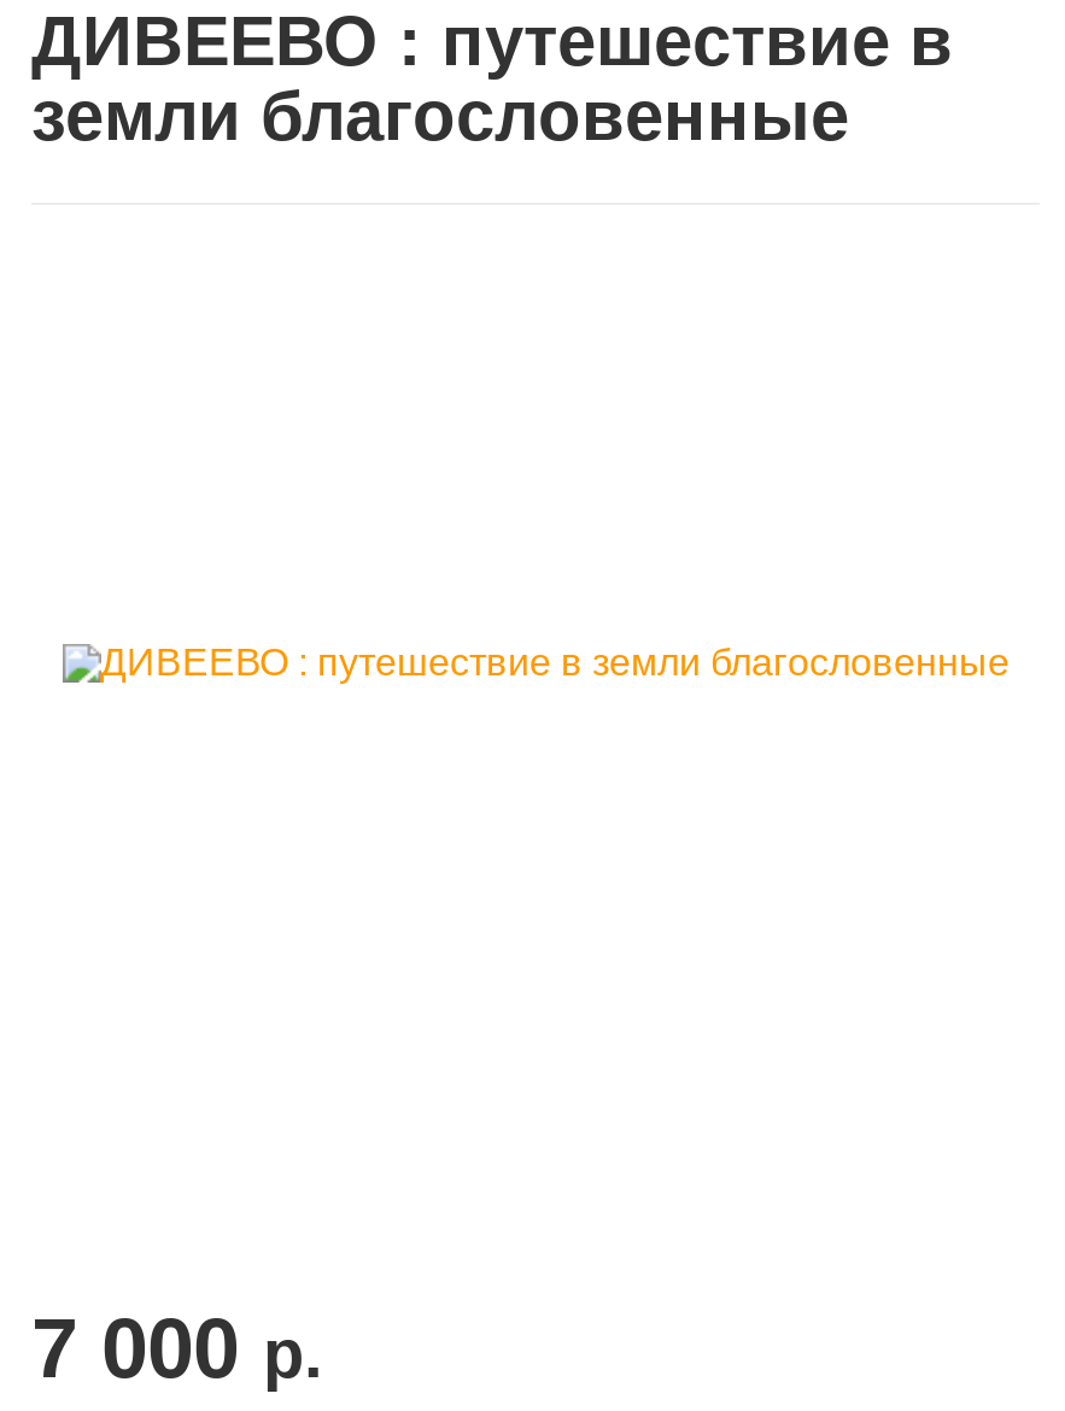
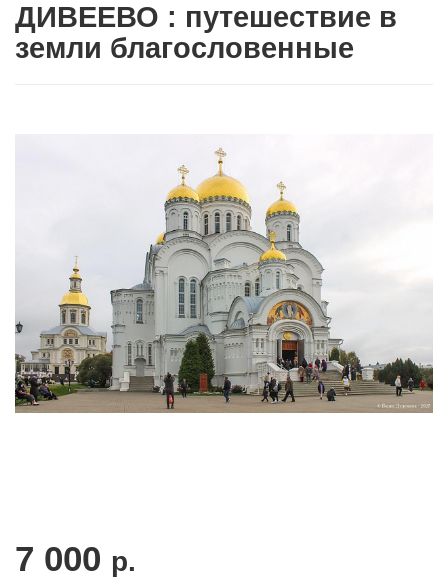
+ [image]
